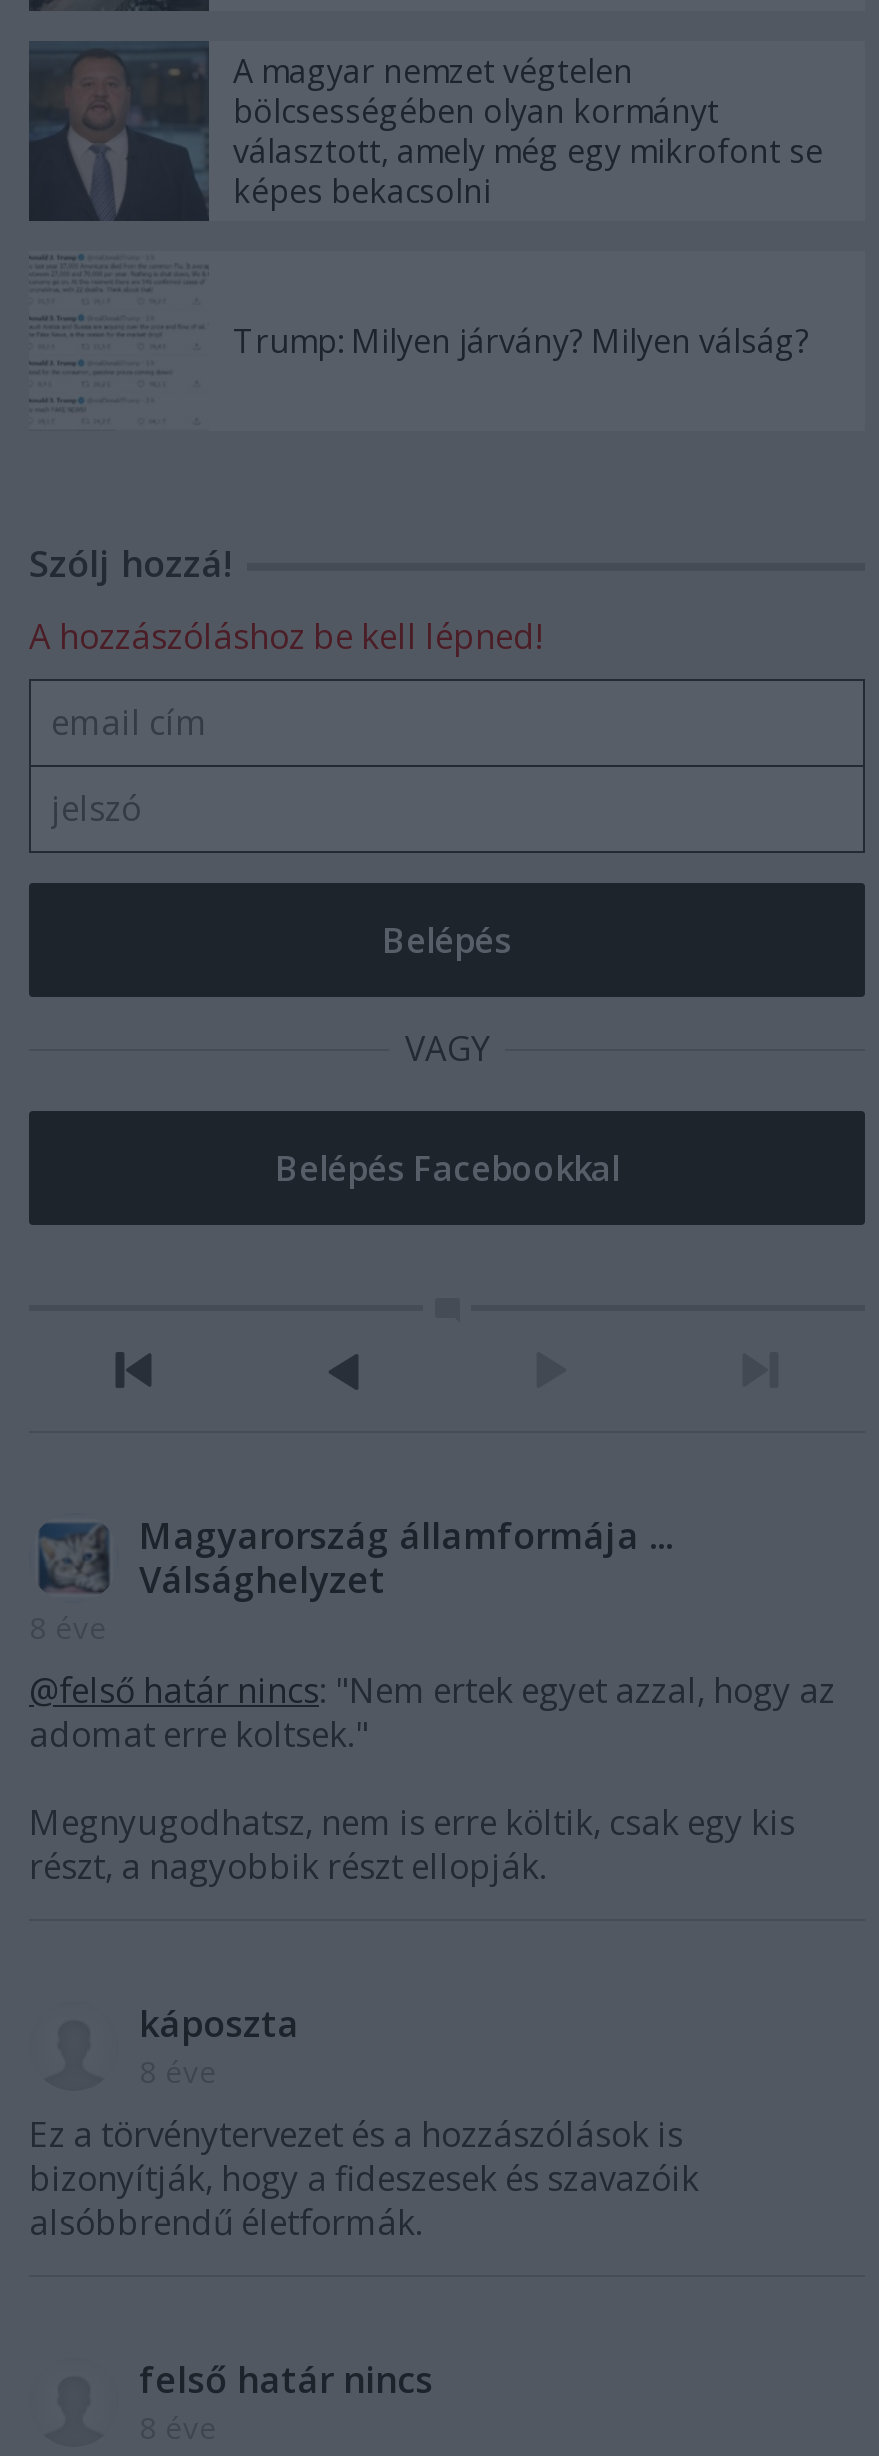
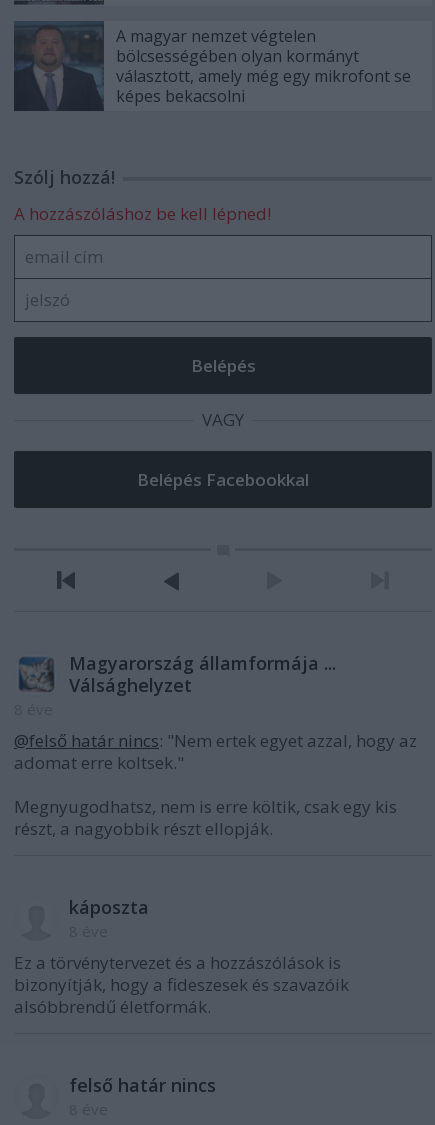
- Trump: Milyen járvány? Milyen válság?
